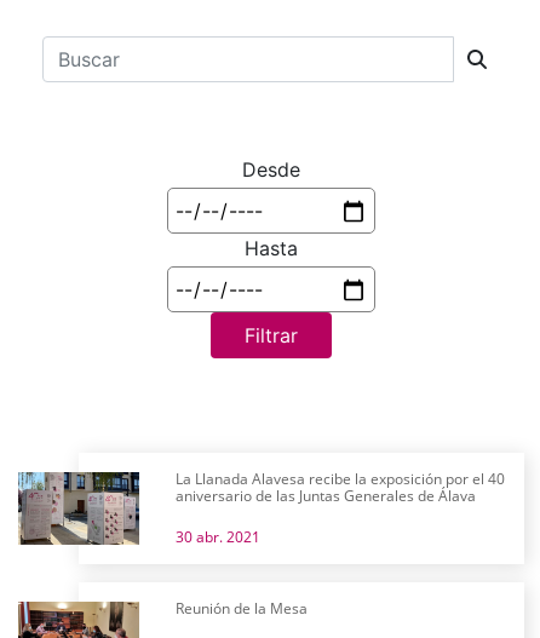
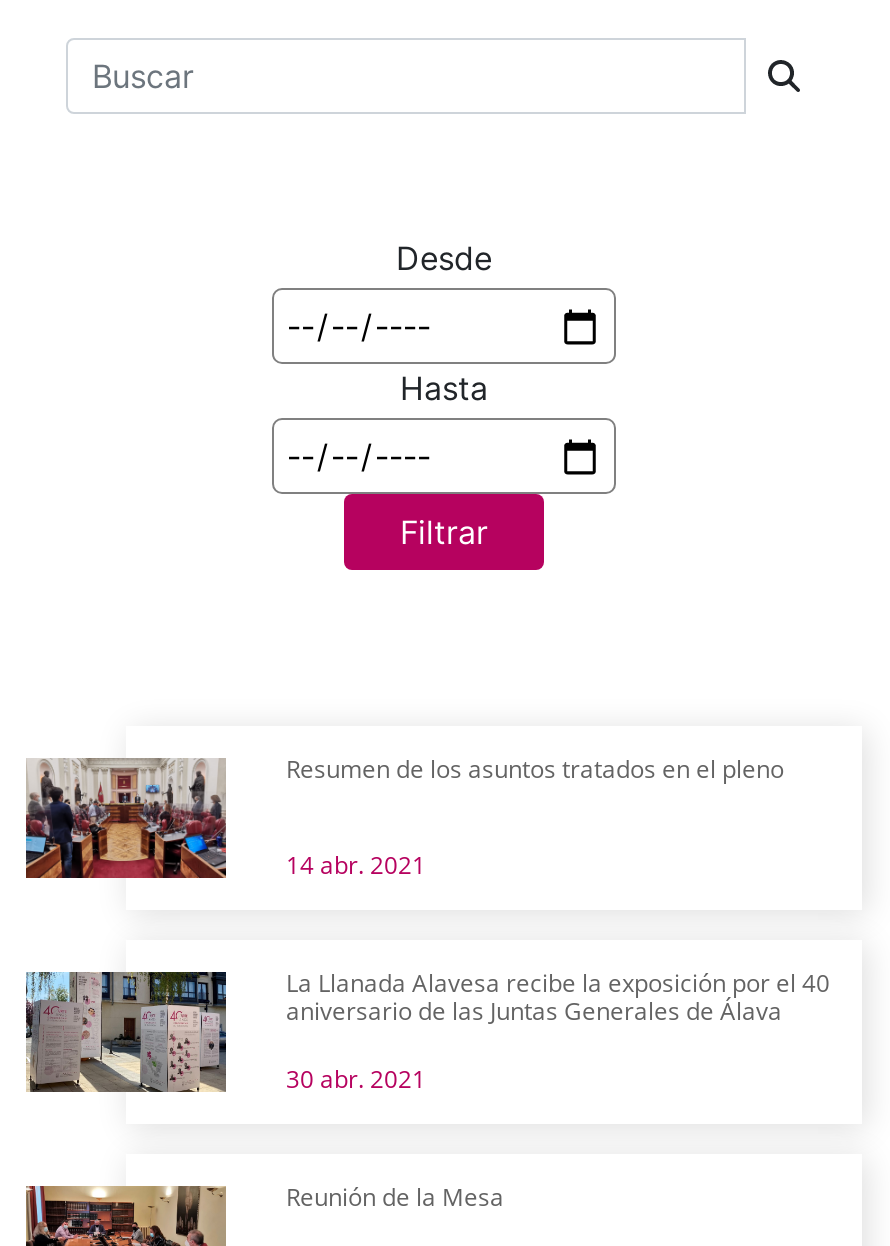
+ [image]
+ Resumen de los asuntos tratados en el pleno
+ 14 abr. 2021
